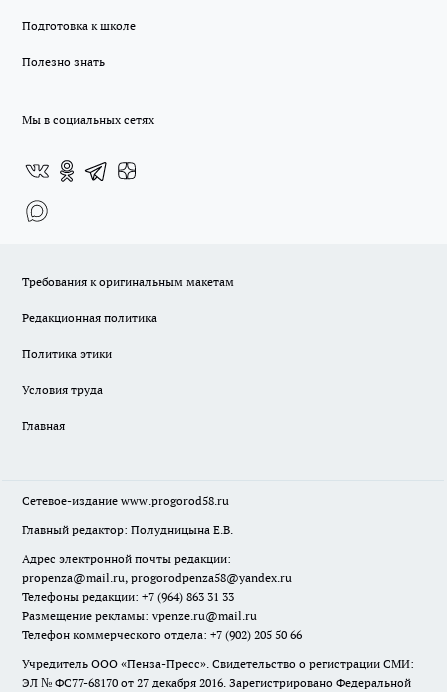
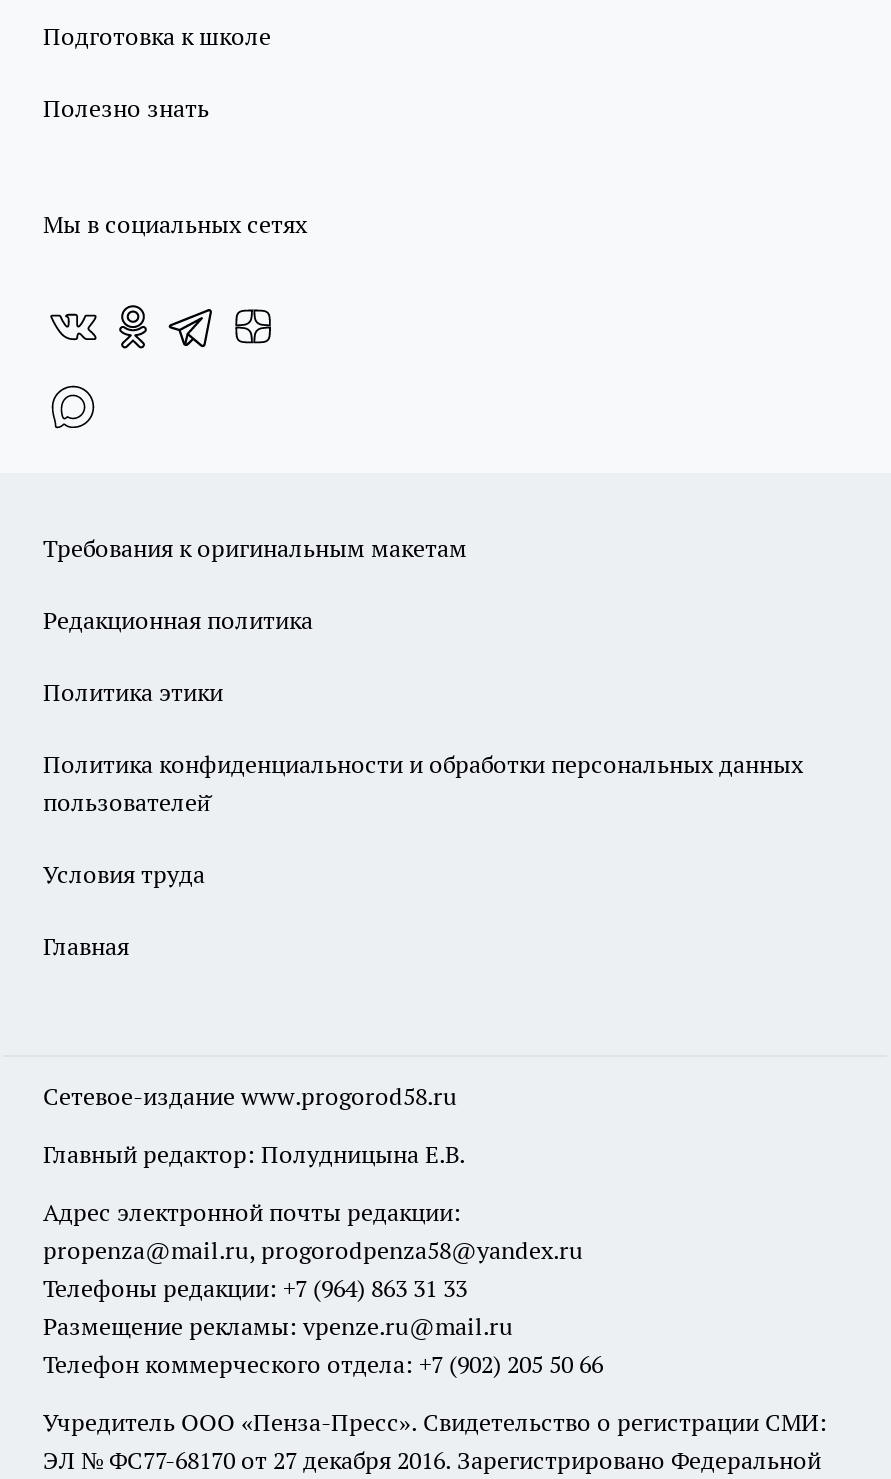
+ Политика конфиденциальности и обработки персональных данных
+ пользователей̆
